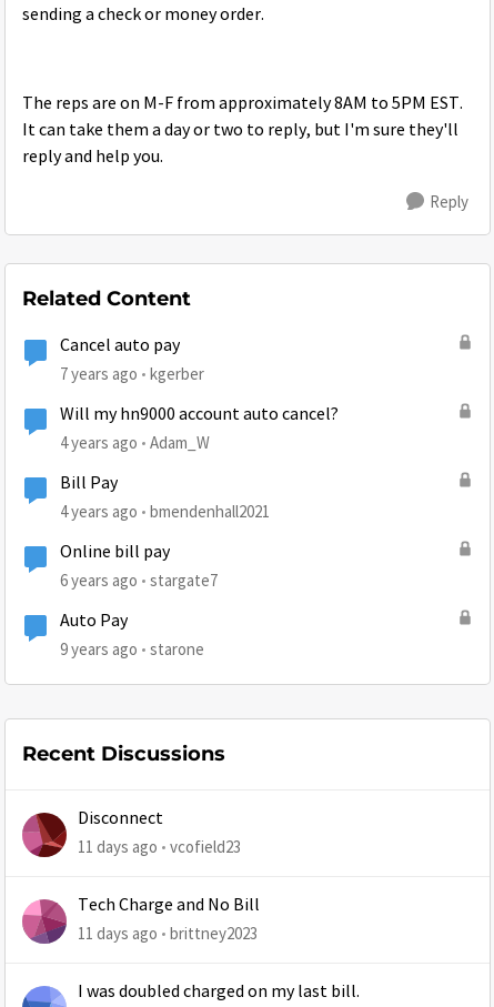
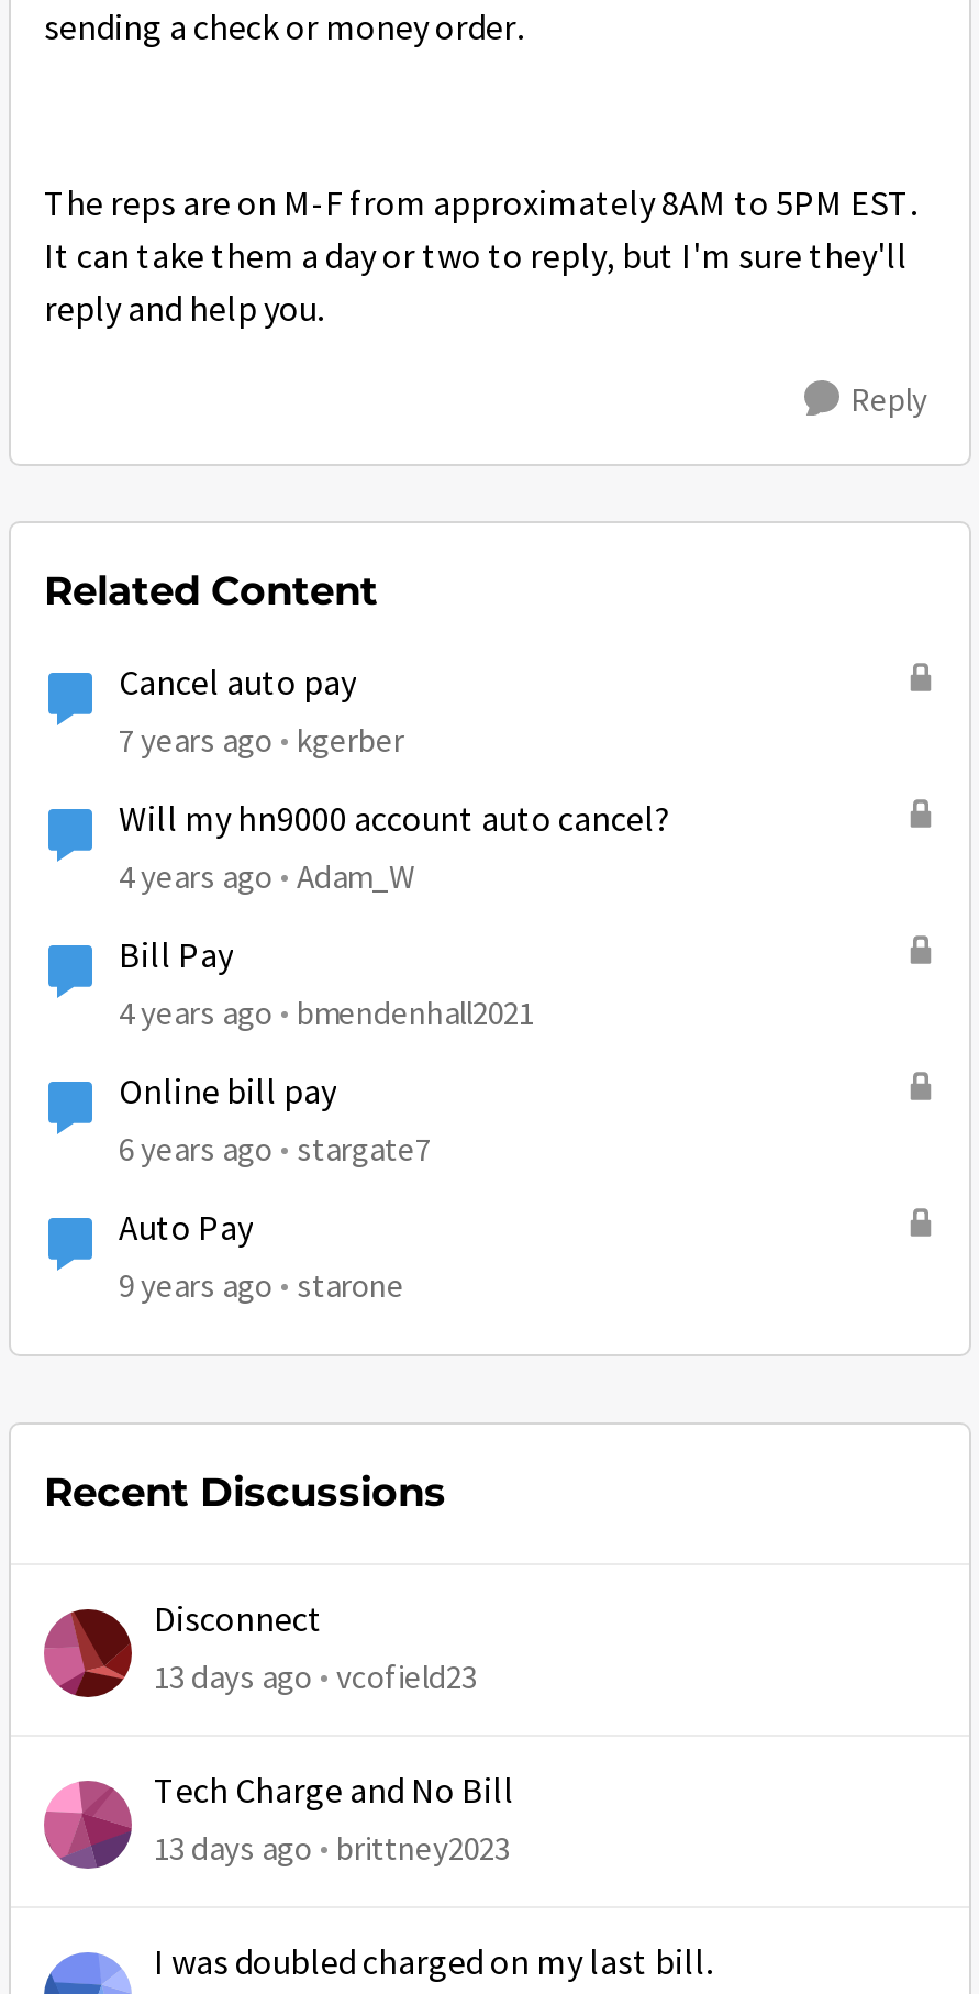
- 11 days ago vcofield23
+ 13 days ago vcofield23

- 11 days ago brittney2023
+ 13 days ago brittney2023
